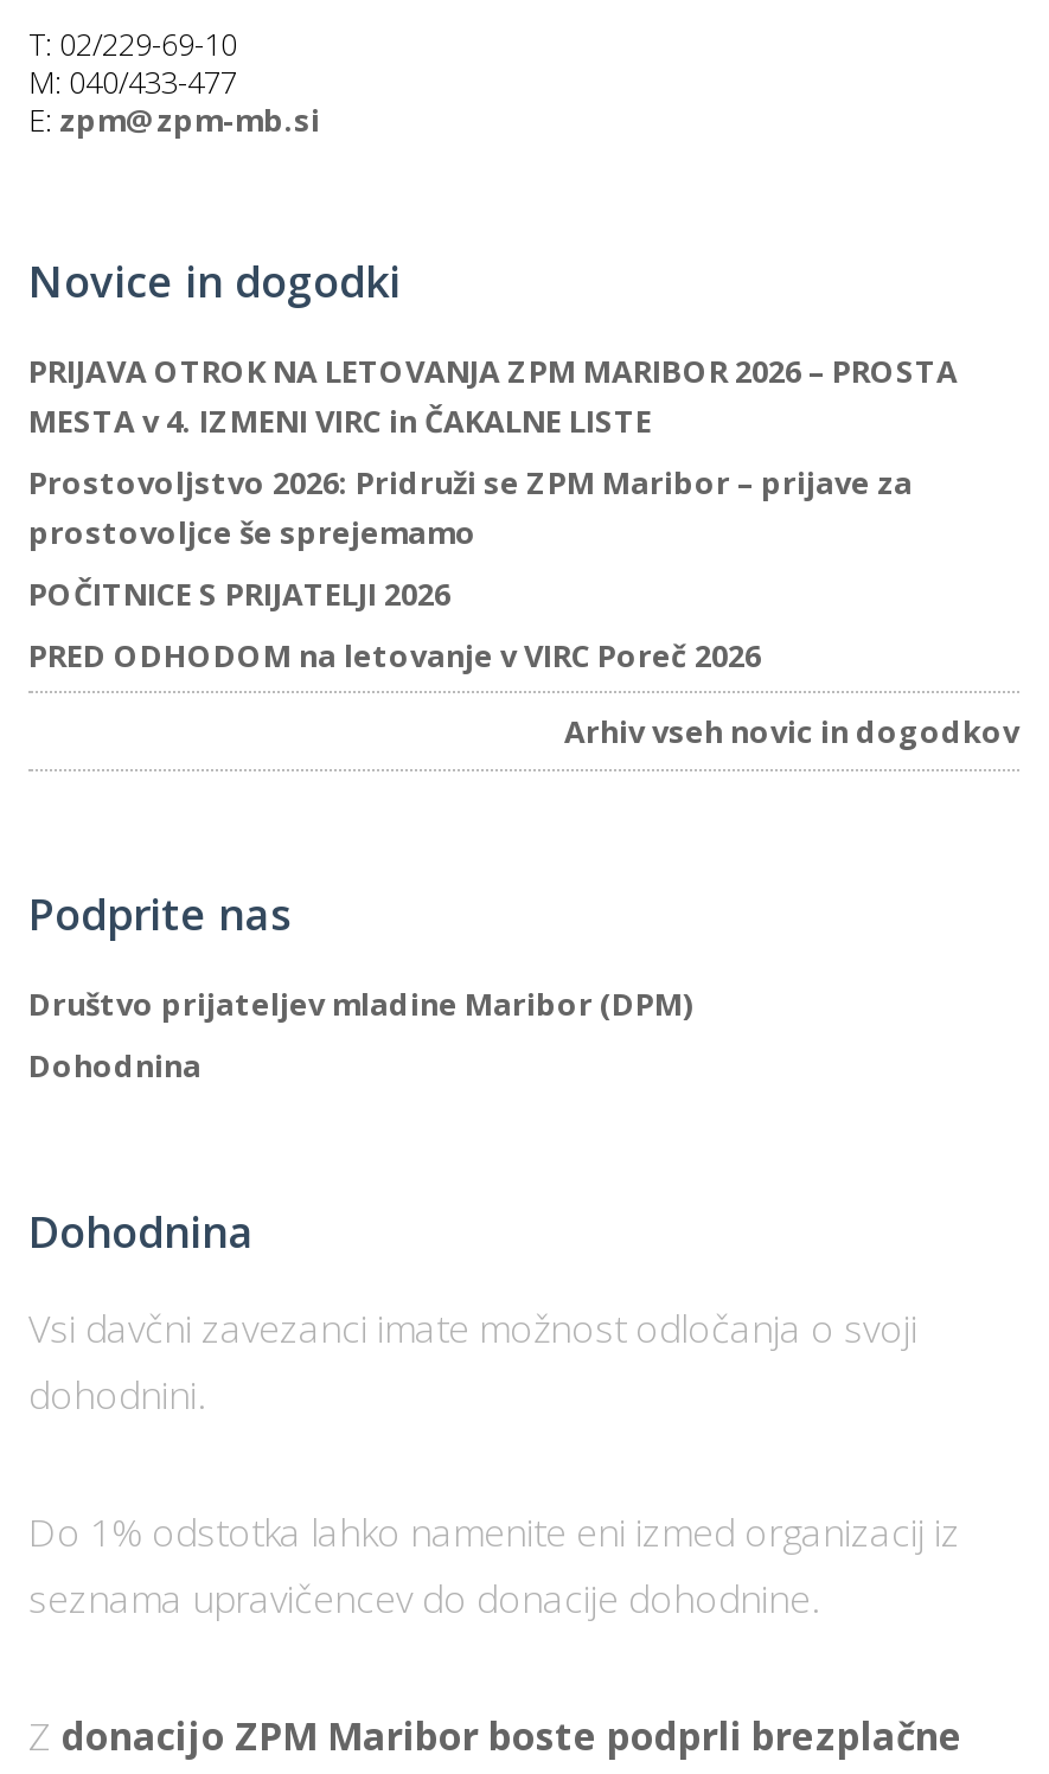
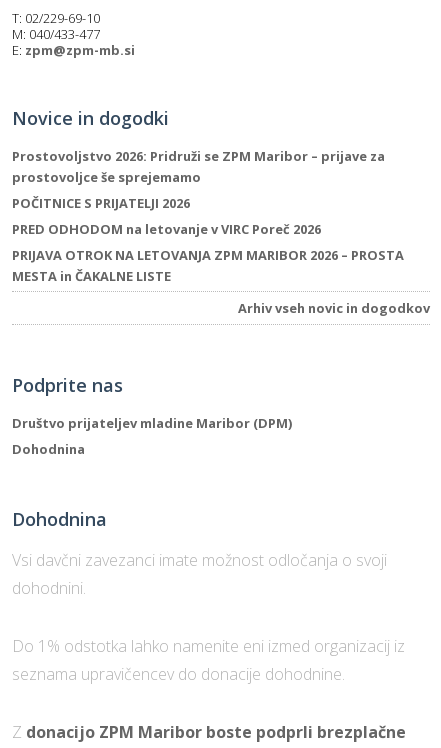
moved down: PRIJAVA OTROK NA LETOVANJA ZPM MARIBOR 2026 – PROSTA

- MESTA v 4. IZMENI VIRC in ČAKALNE LISTE

moved up: Prostovoljstvo 2026: Pridruži se ZPM Maribor – prijave za | prostovoljce še sprejemamo | POČITNICE S PRIJATELJI 2026 | PRED ODHODOM na letovanje v VIRC Poreč 2026

+ MESTA in ČAKALNE LISTE
